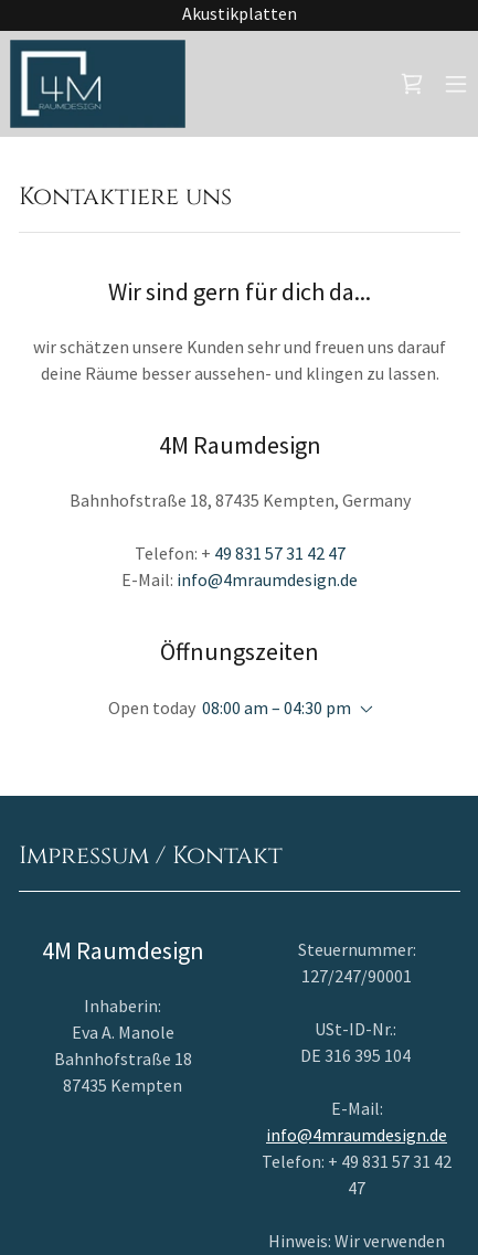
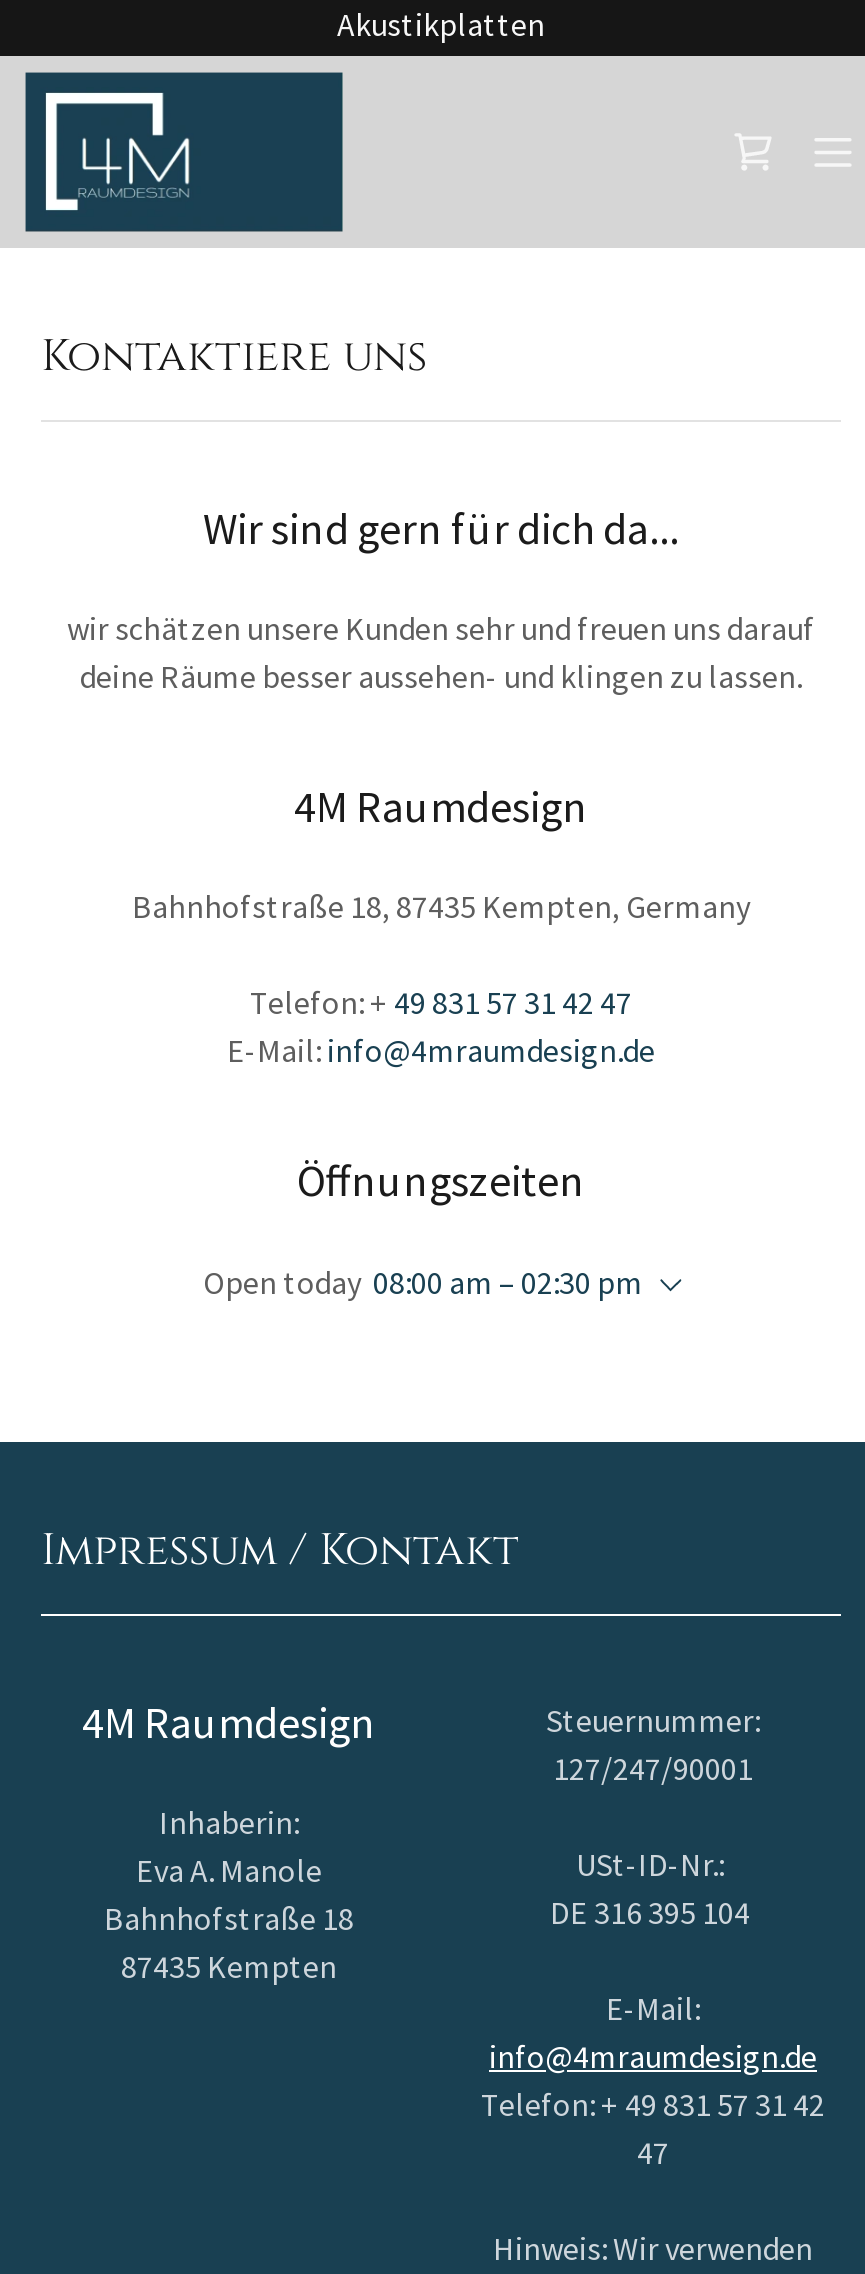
- Open today 08:00 am – 04:30 pm
+ Open today 08:00 am – 02:30 pm
